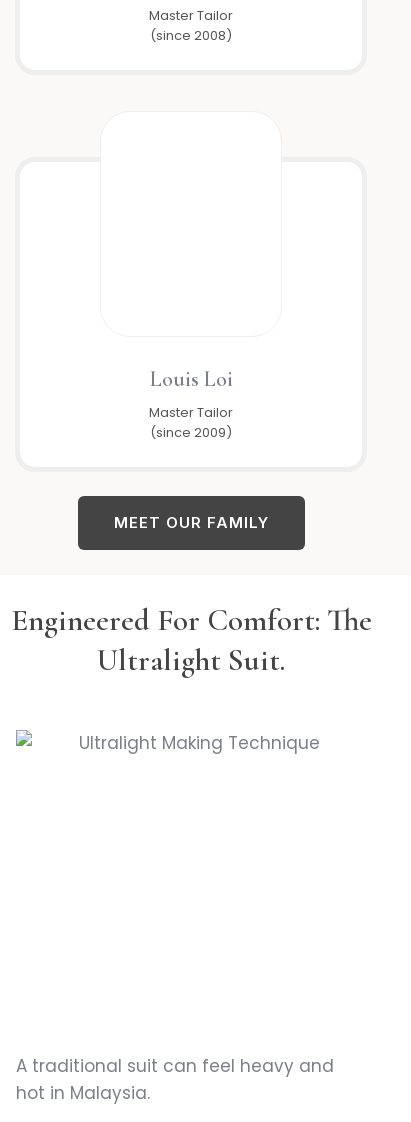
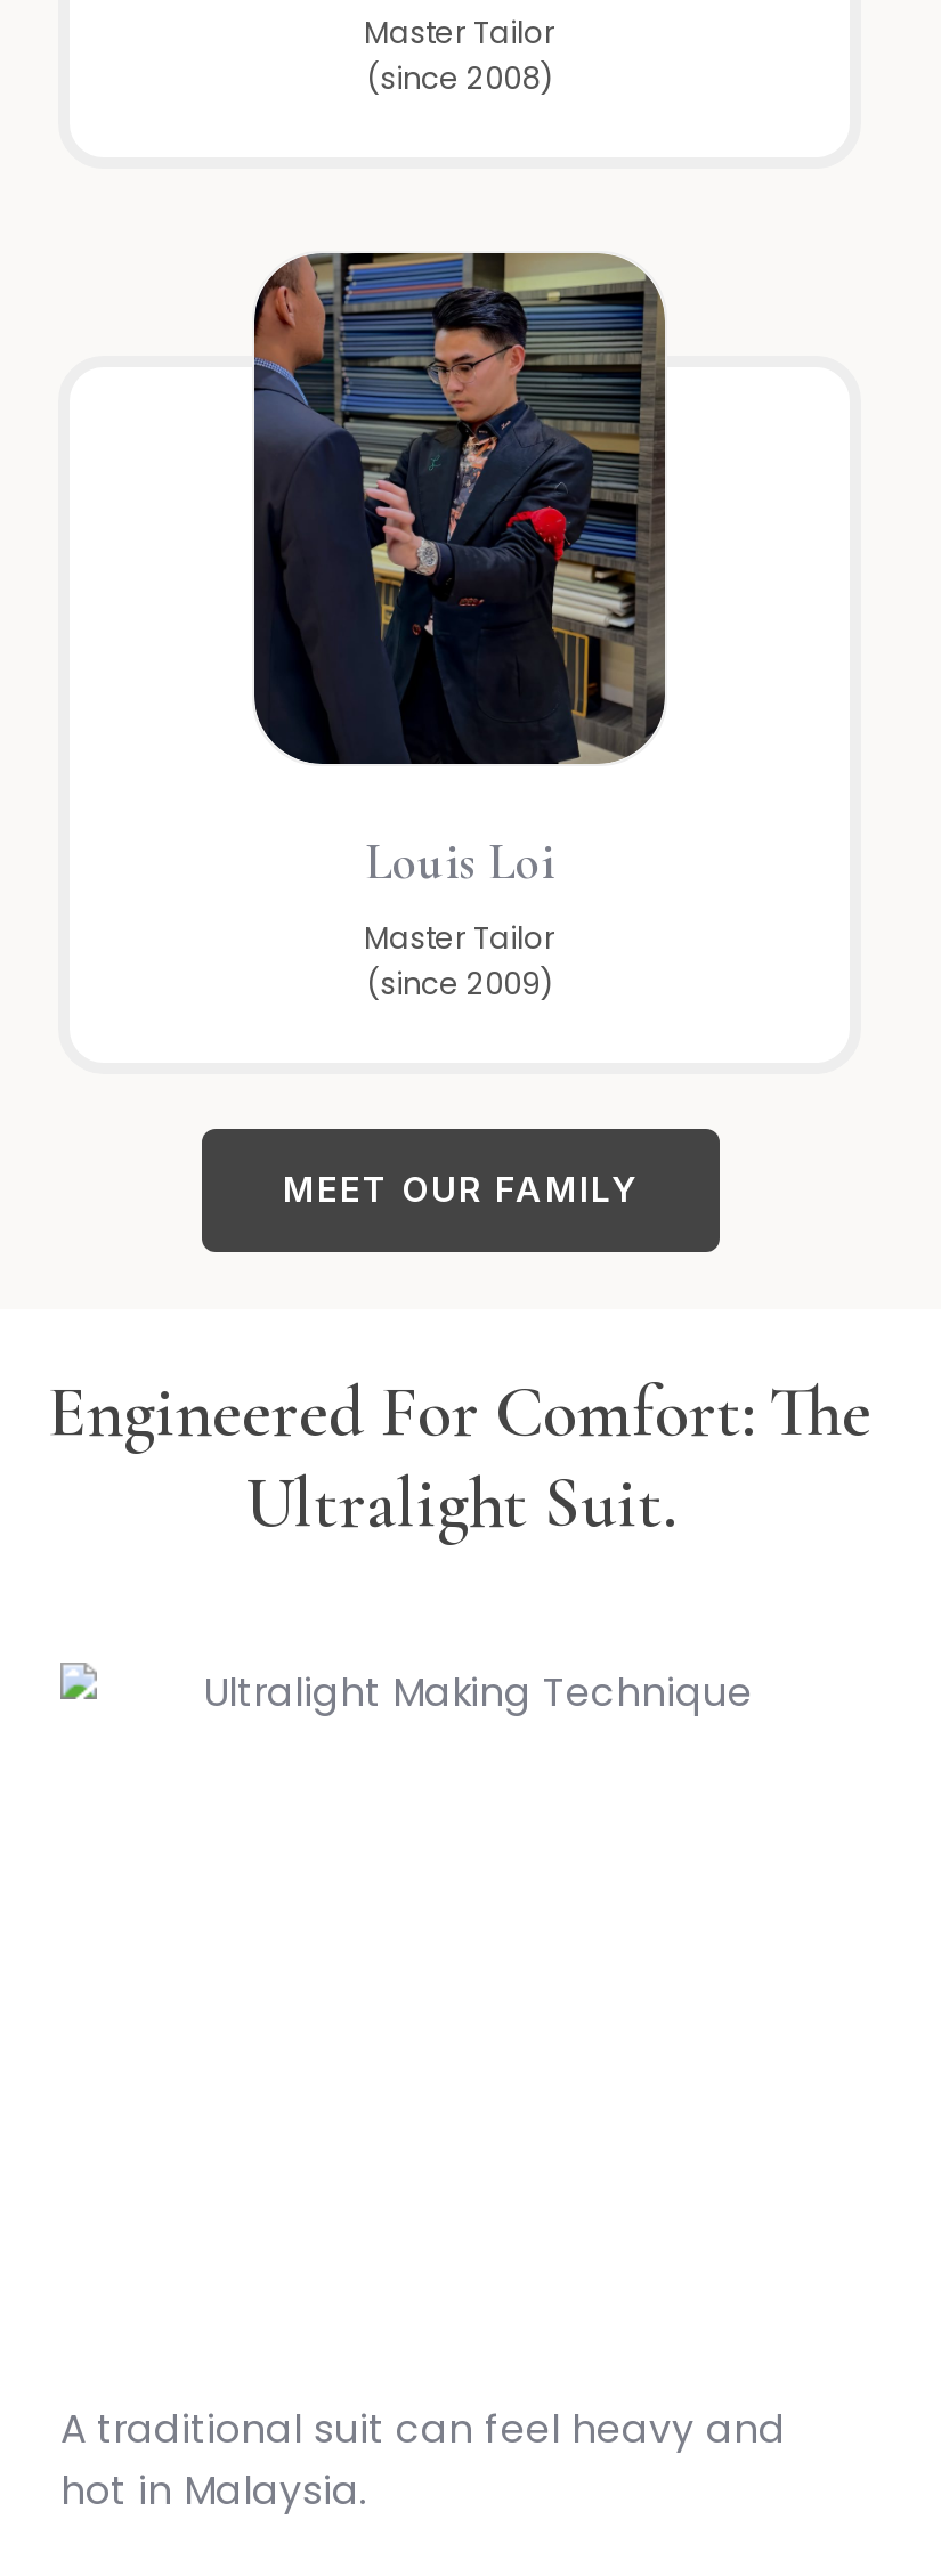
+ [image]
